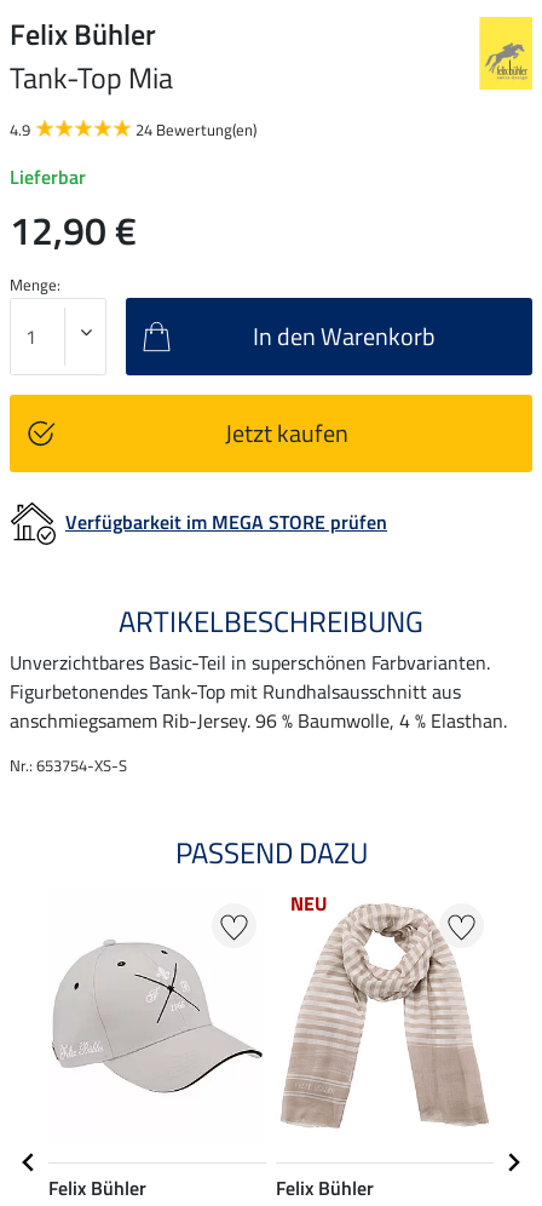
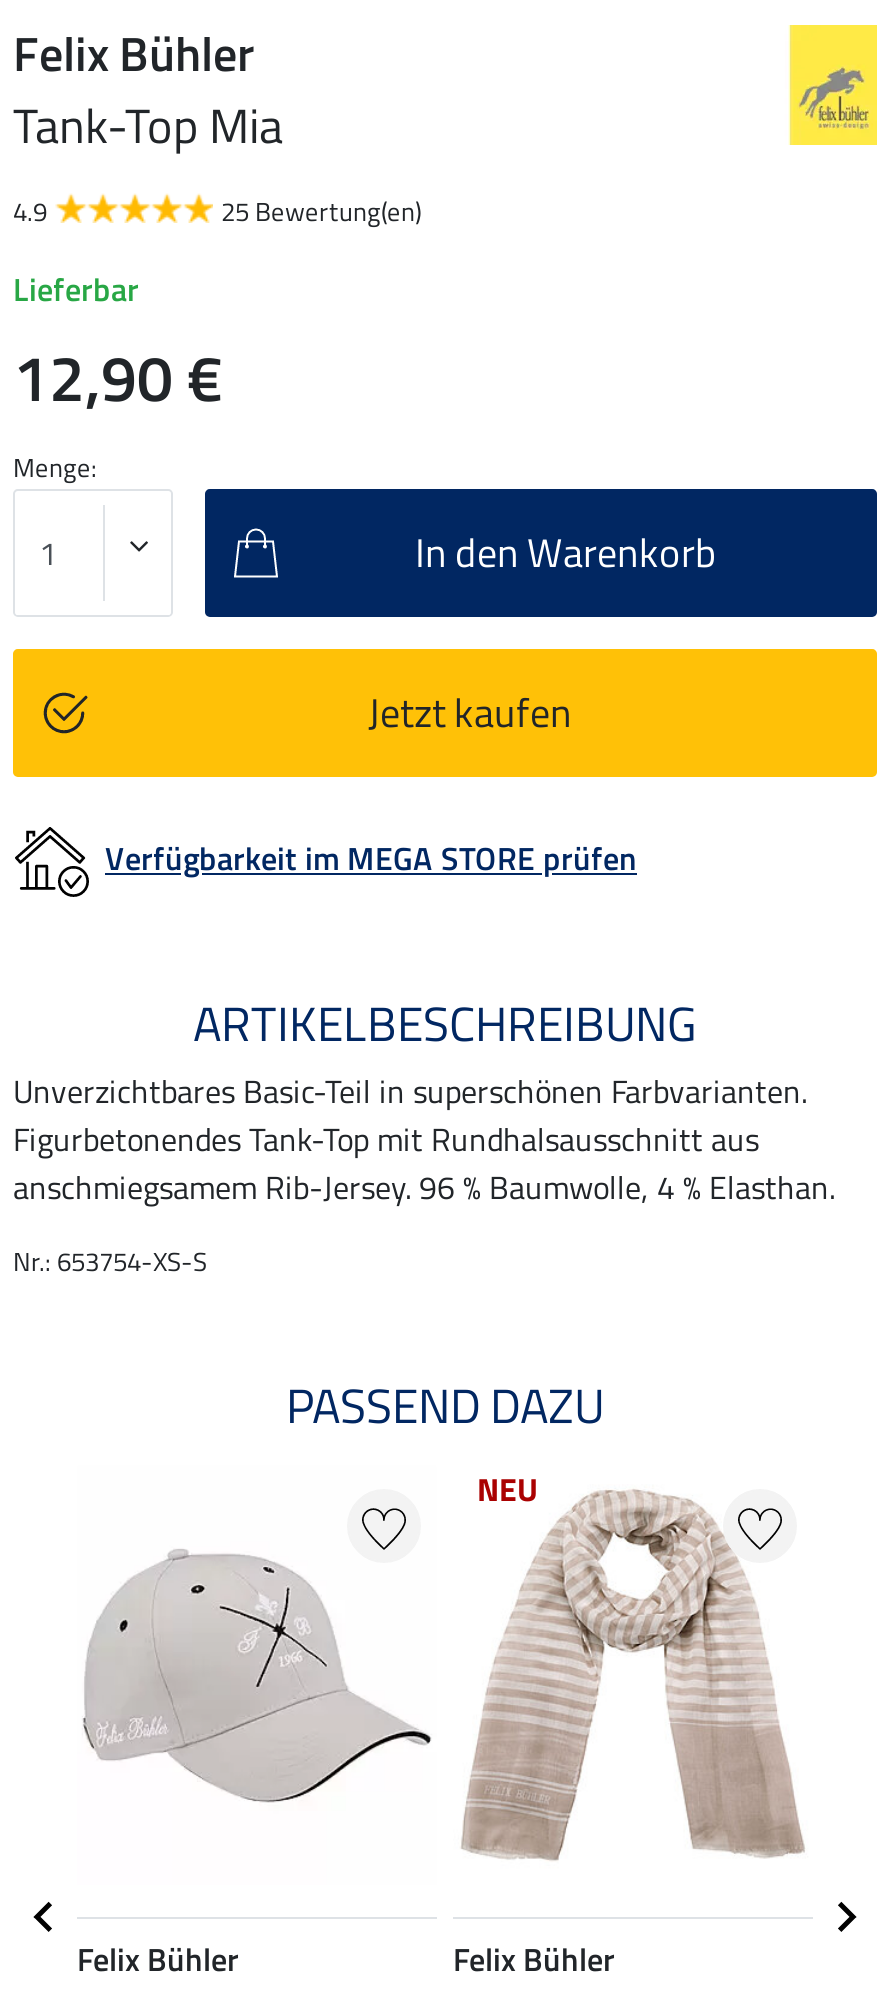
- 24 Bewertung(en)
+ 25 Bewertung(en)
